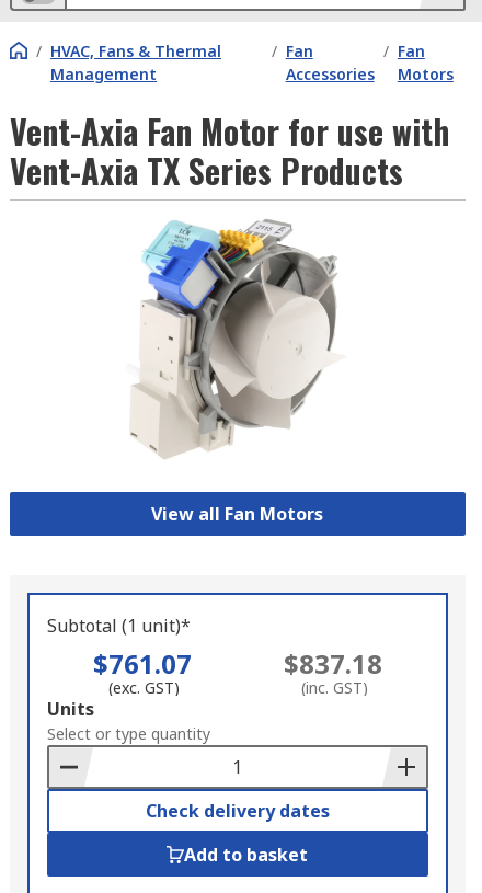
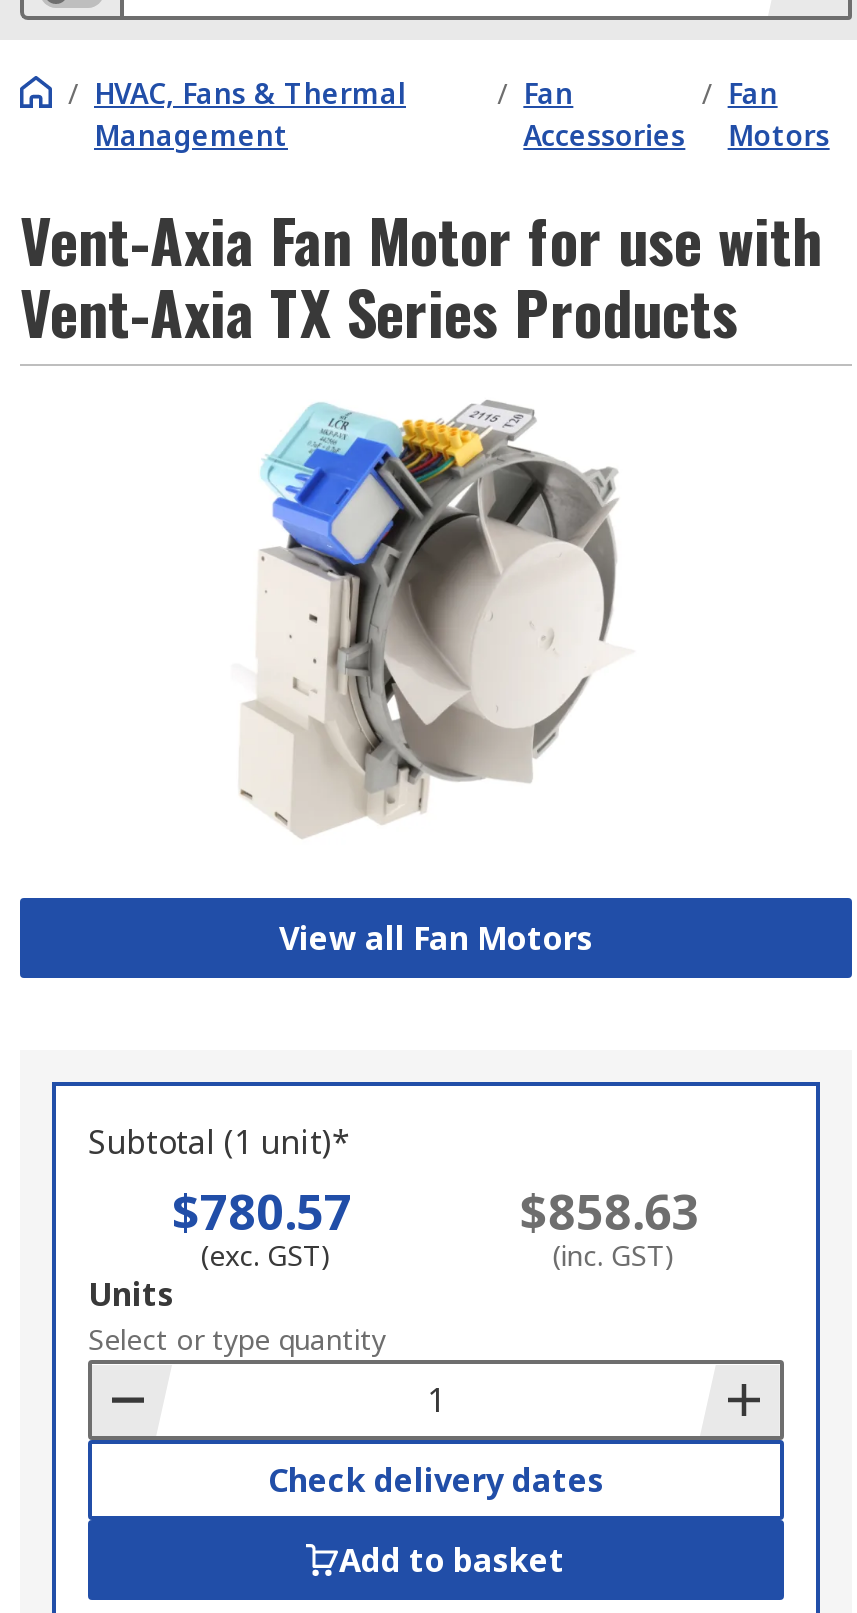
- $761.07
+ $780.57

- $837.18
+ $858.63
